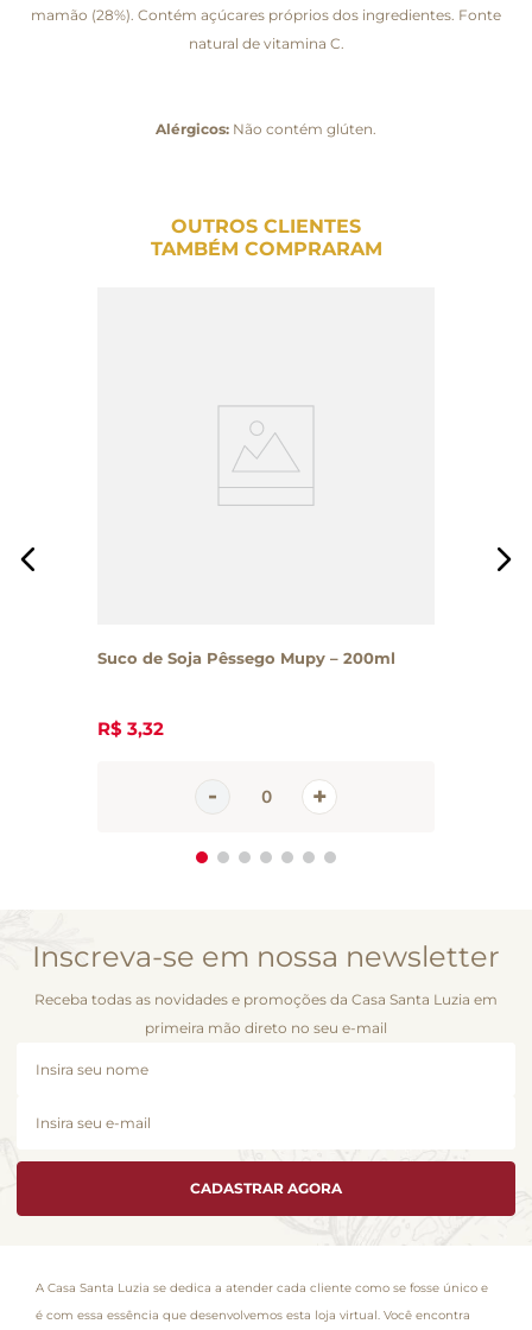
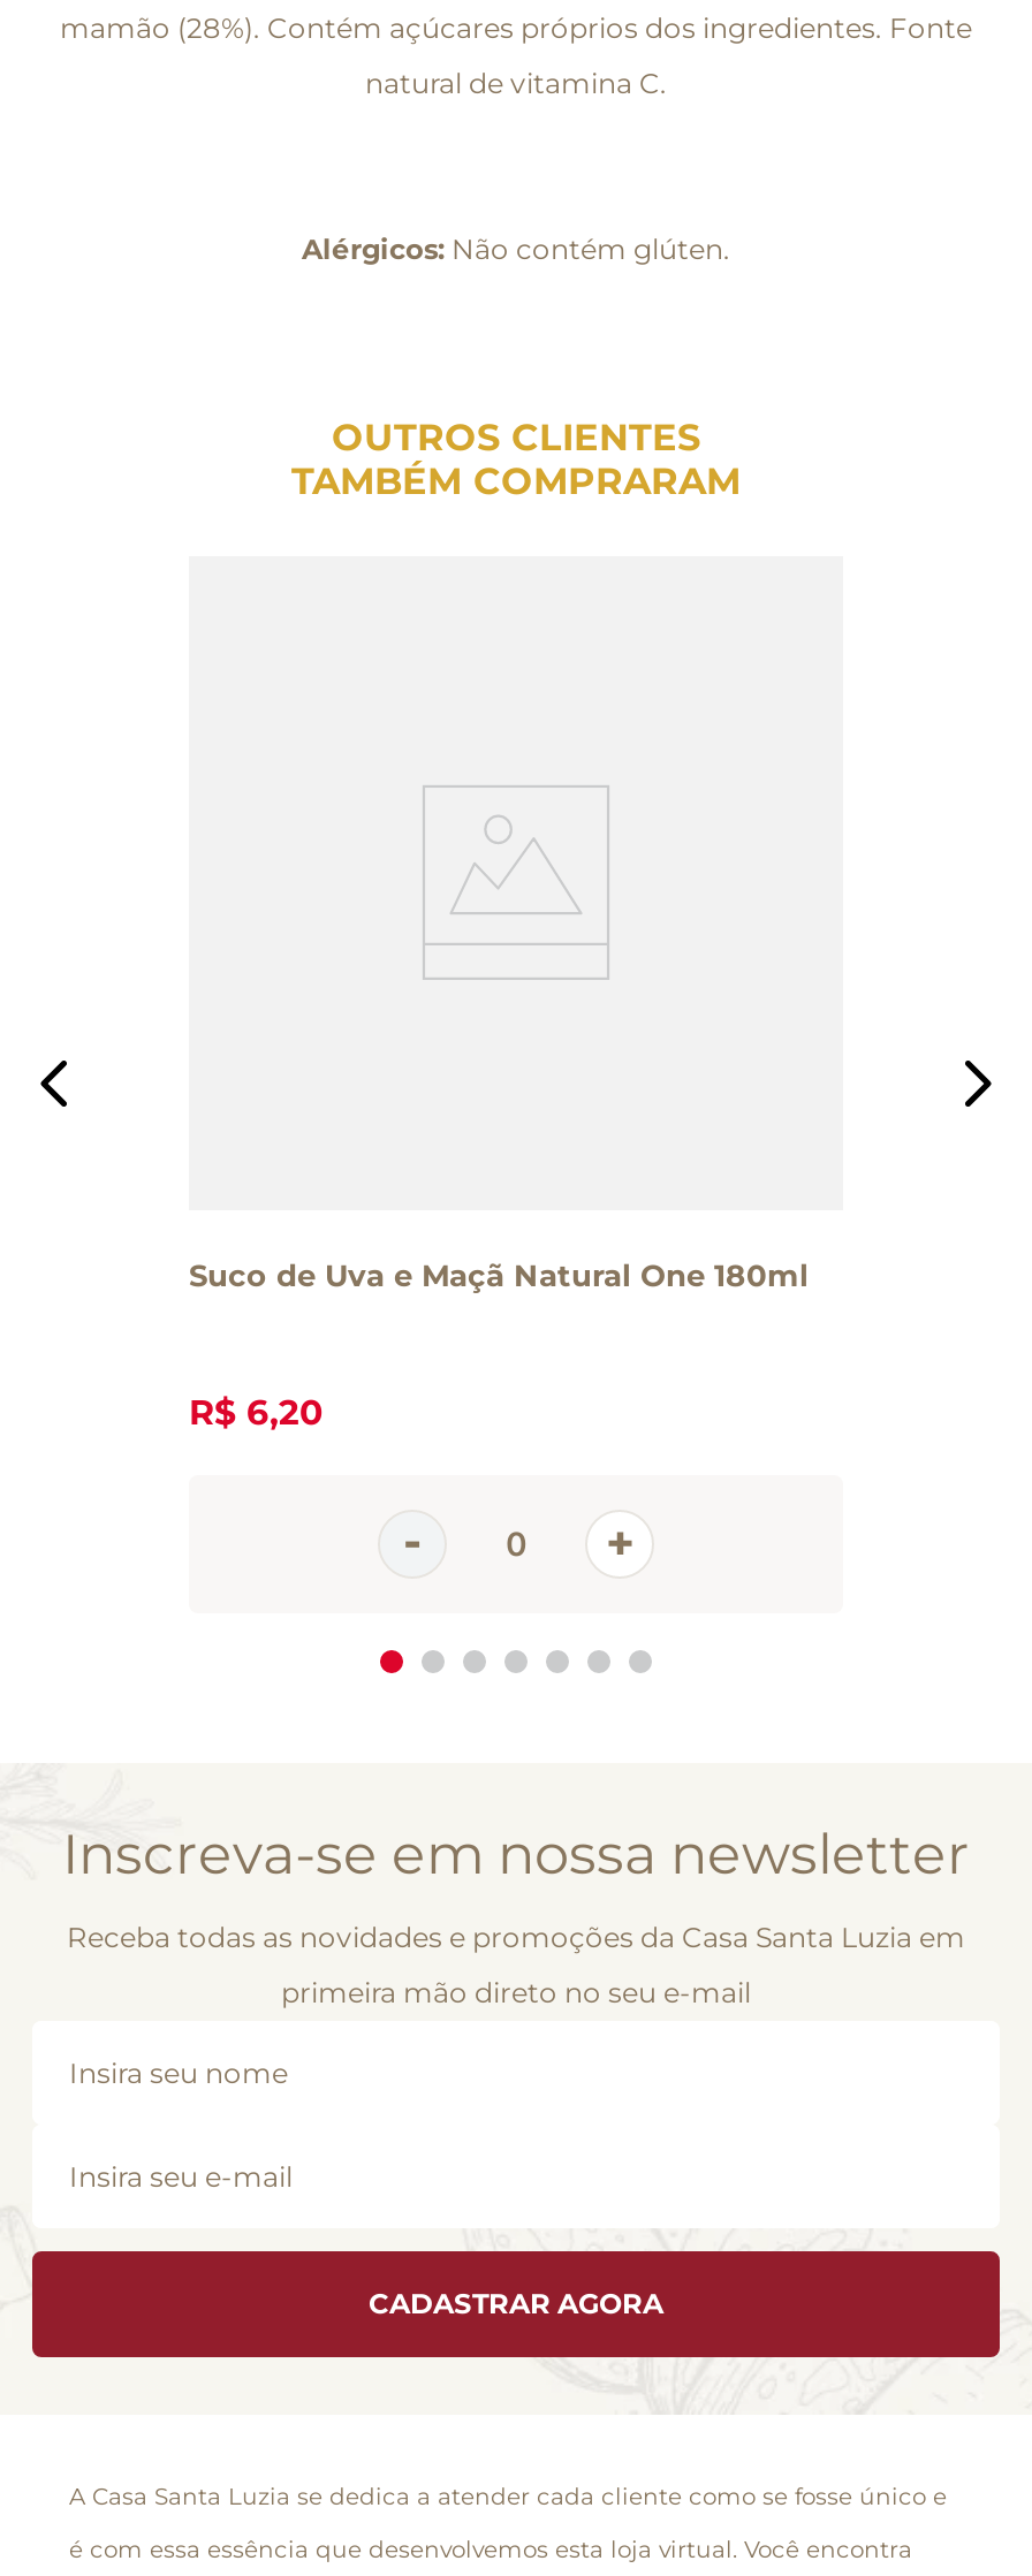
- Suco de Soja Pêssego Mupy – 200ml
+ Suco de Uva e Maçã Natural One 180ml

- R$ 3,32
+ R$ 6,20
